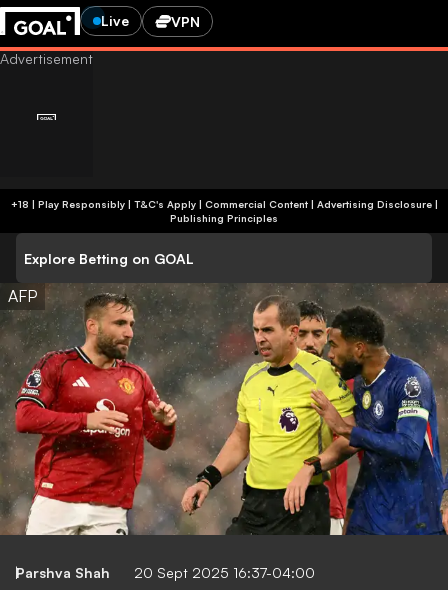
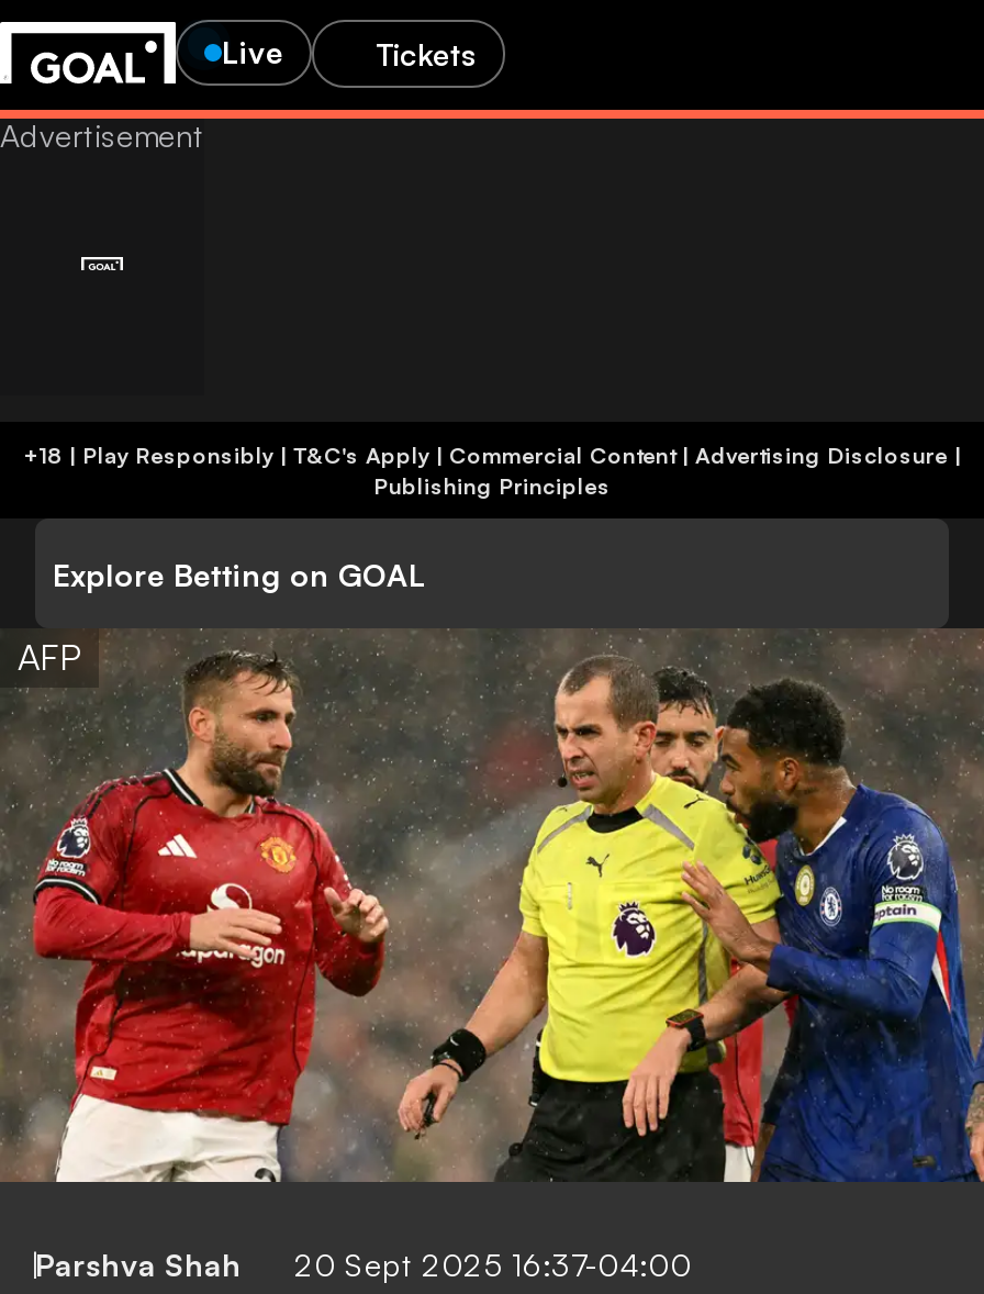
- VPN
+ Tickets
